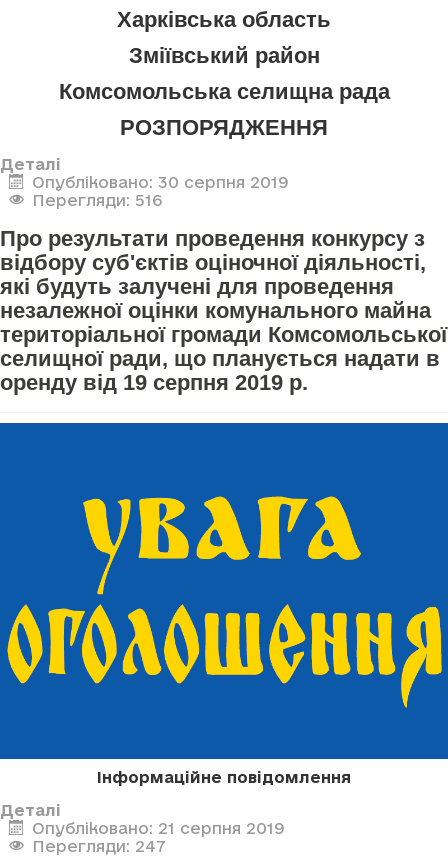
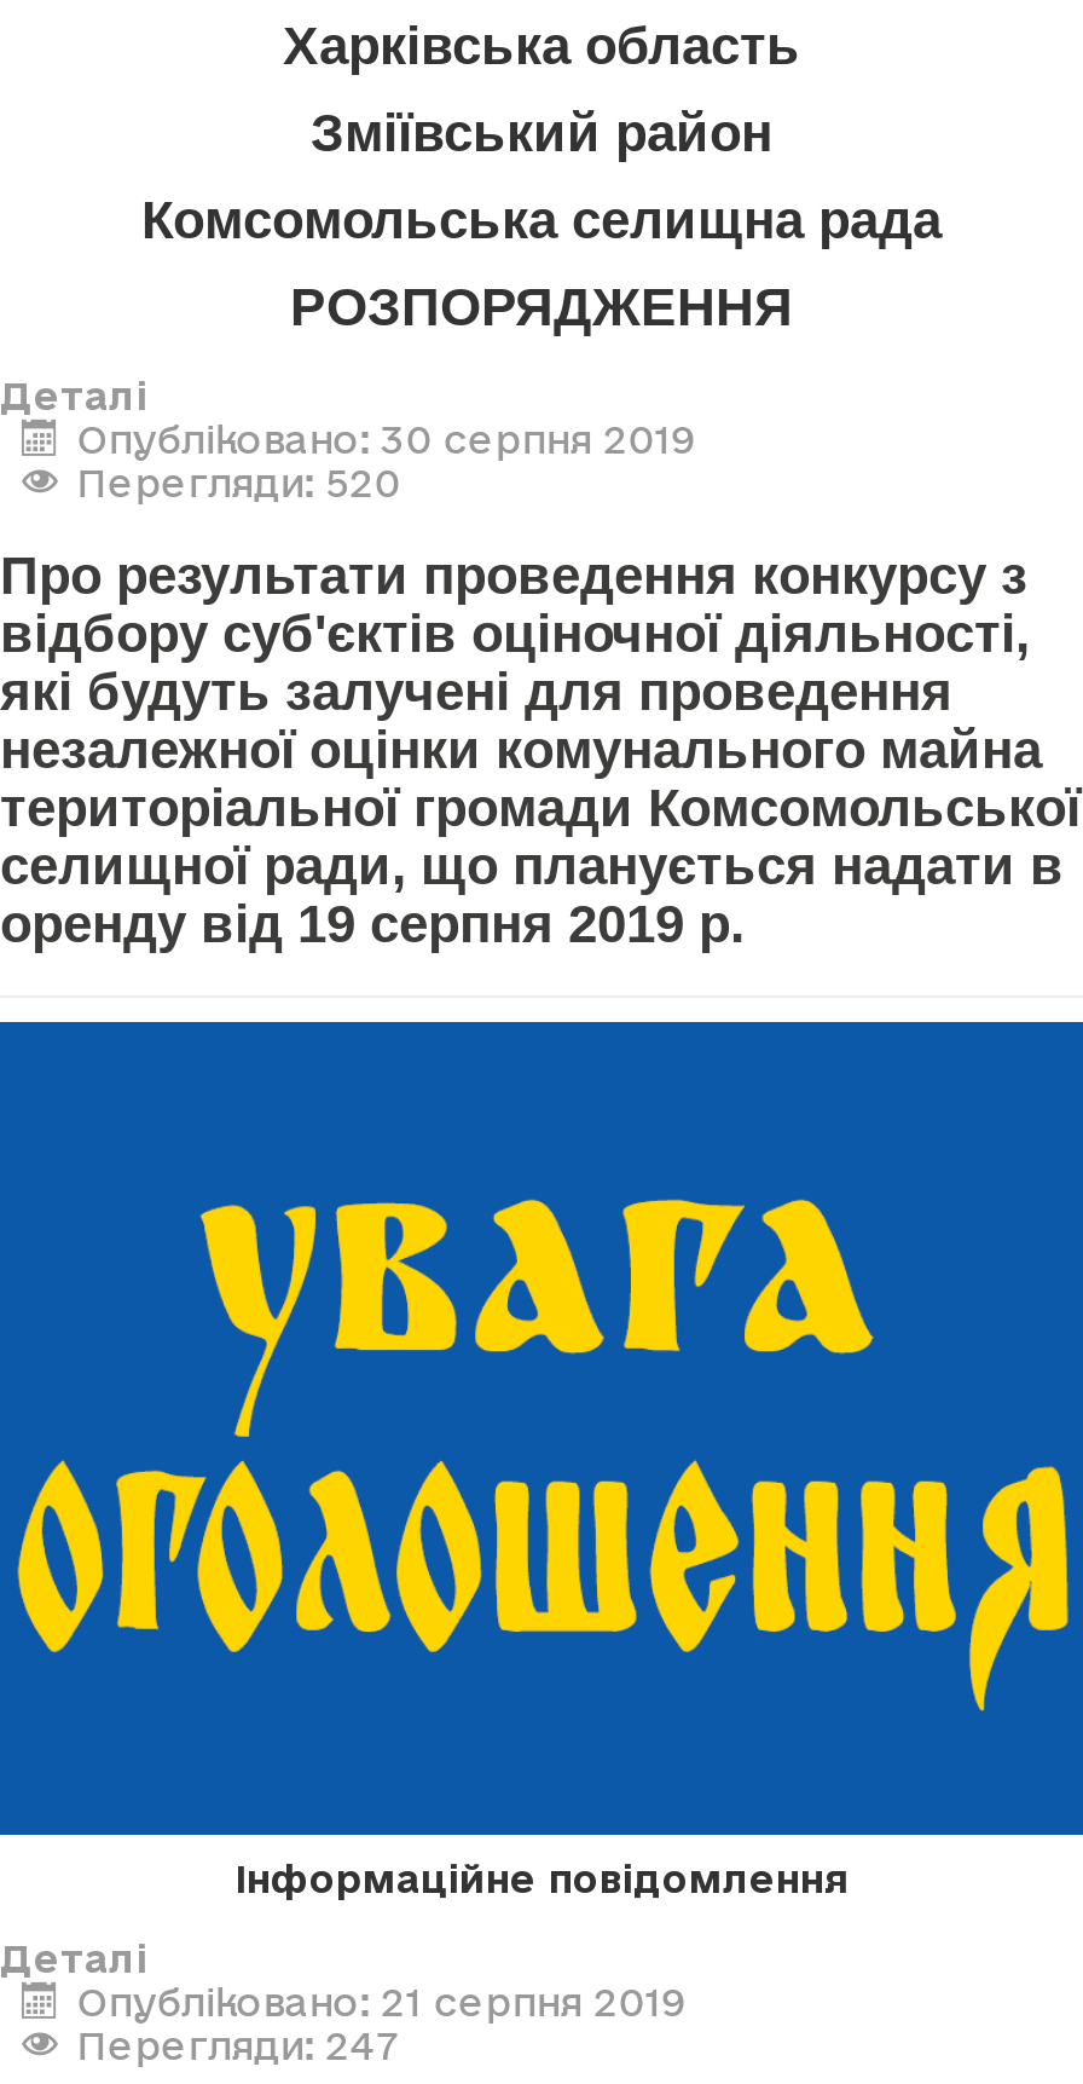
- Перегляди: 516
+ Перегляди: 520
